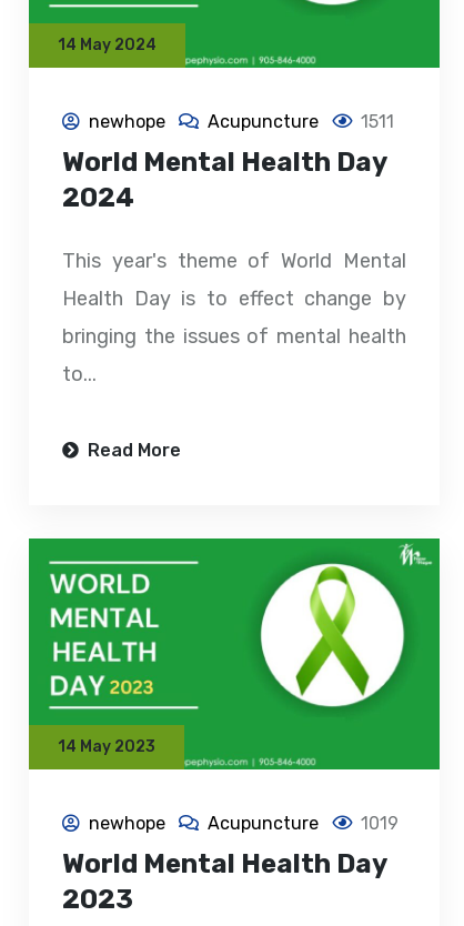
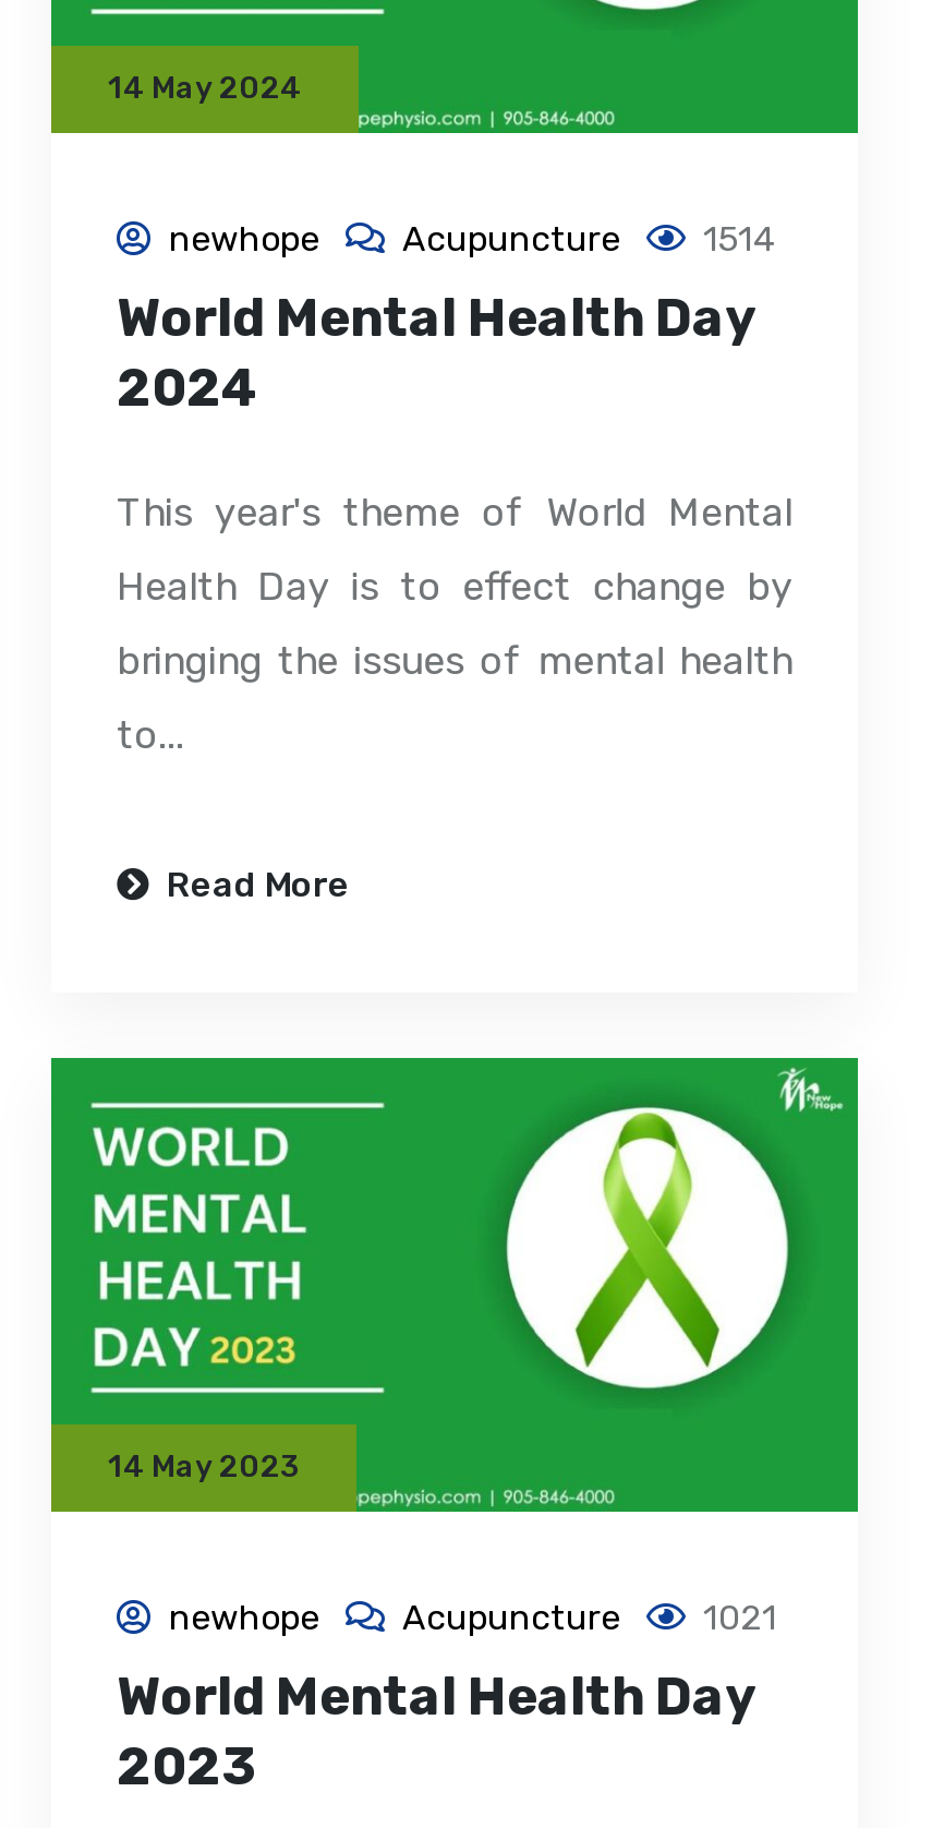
- newhope Acupuncture 1511
+ newhope Acupuncture 1514

- newhope Acupuncture 1019
+ newhope Acupuncture 1021
